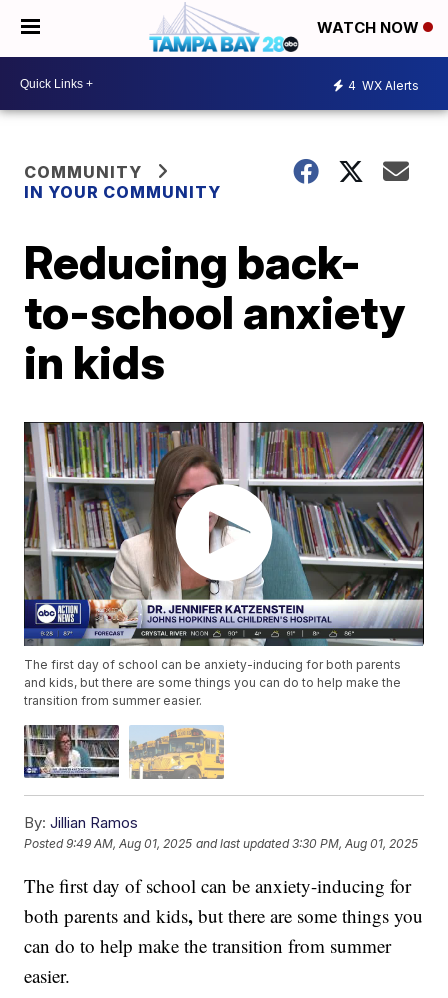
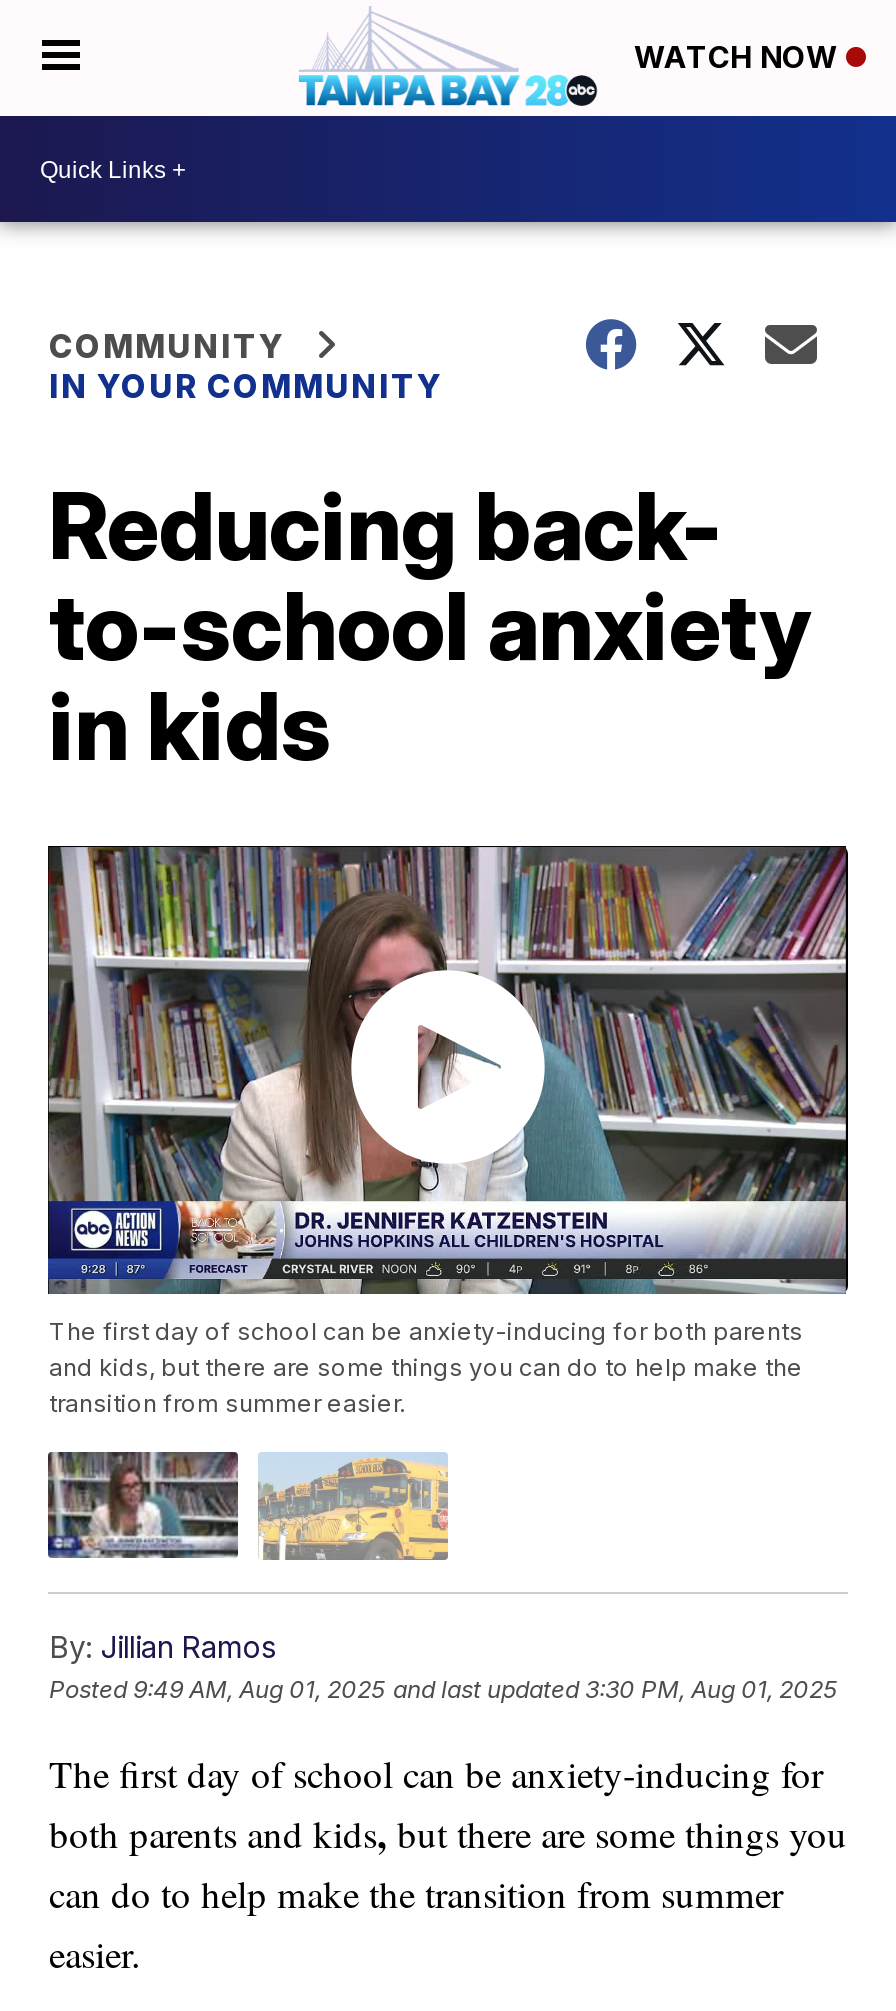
- 4 WX Alerts
